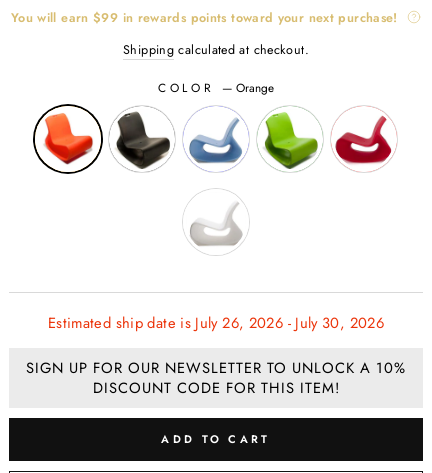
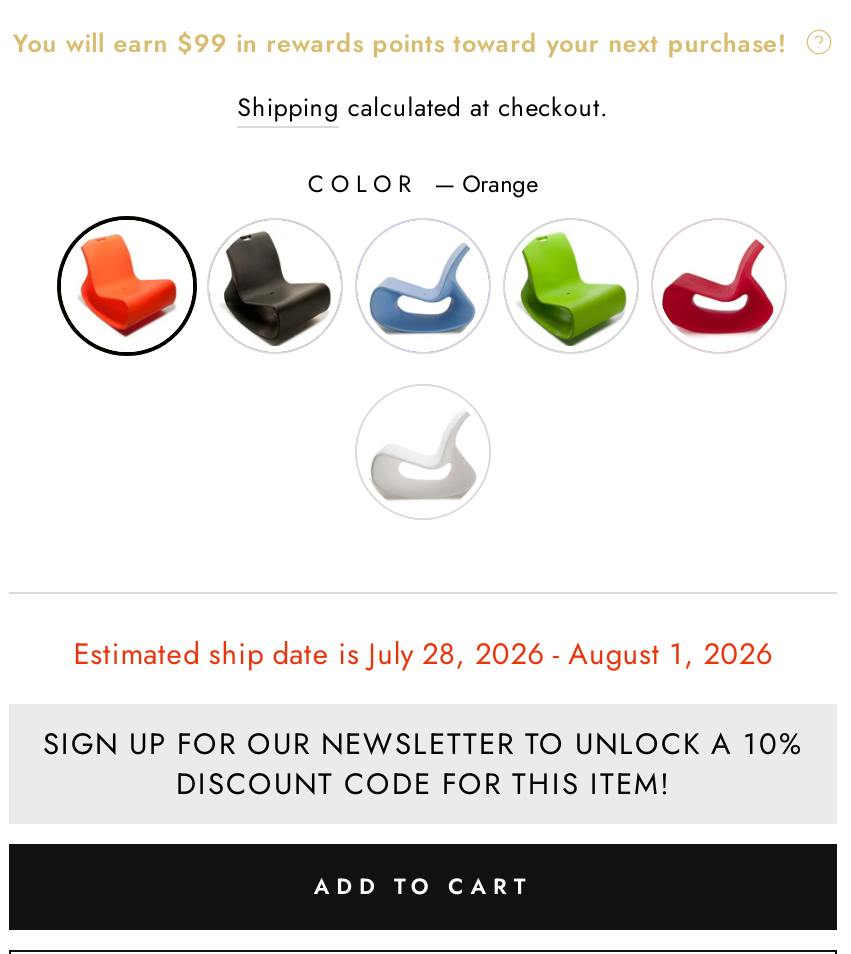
- Estimated ship date is July 26, 2026 - July 30, 2026
+ Estimated ship date is July 28, 2026 - August 1, 2026
